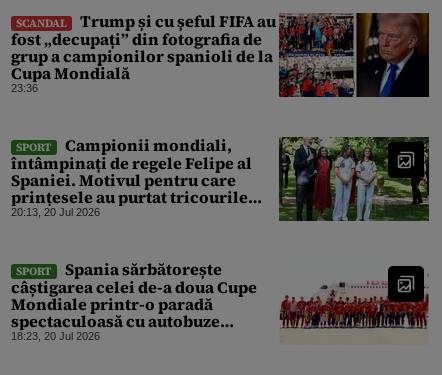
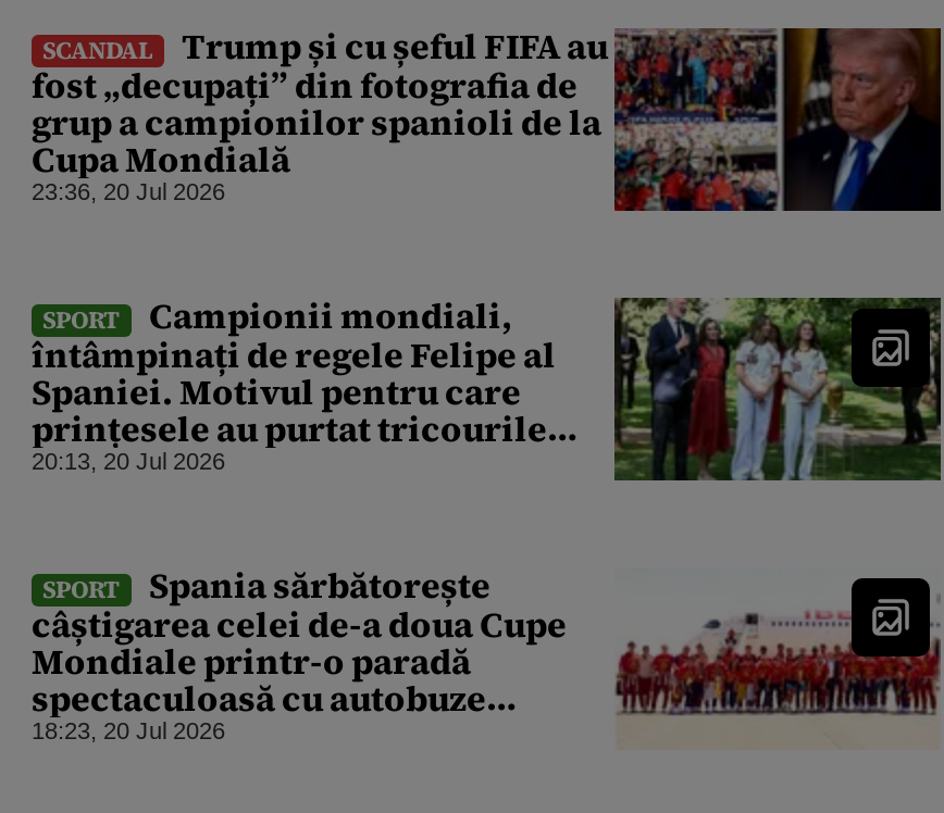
- 23:36
+ 23:36, 20 Jul 2026
